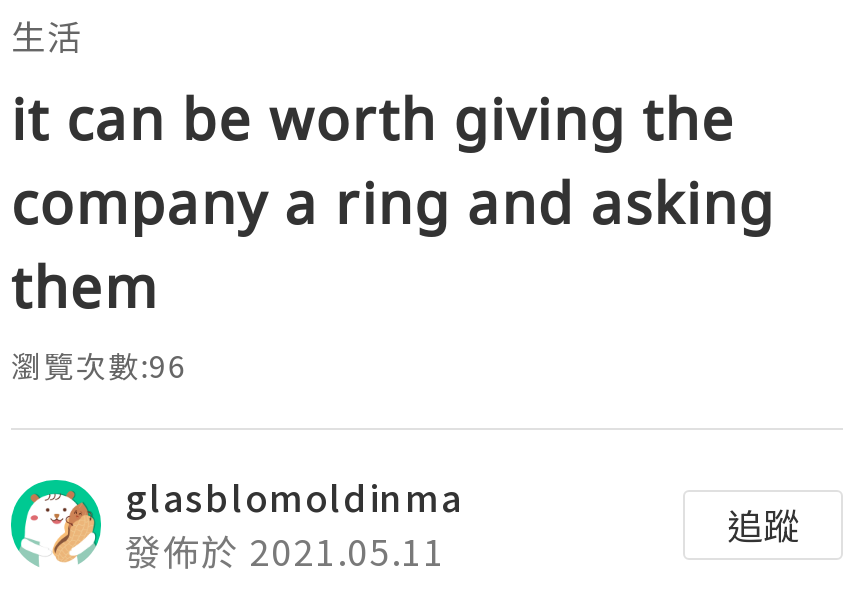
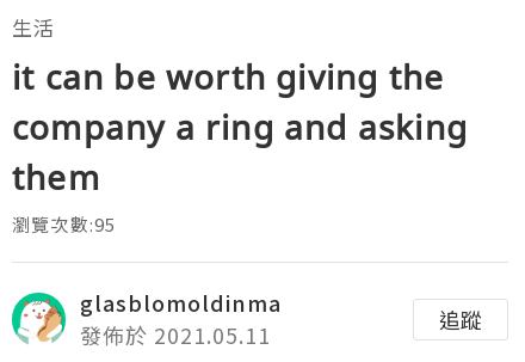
- 瀏覽次數:96
+ 瀏覽次數:95
